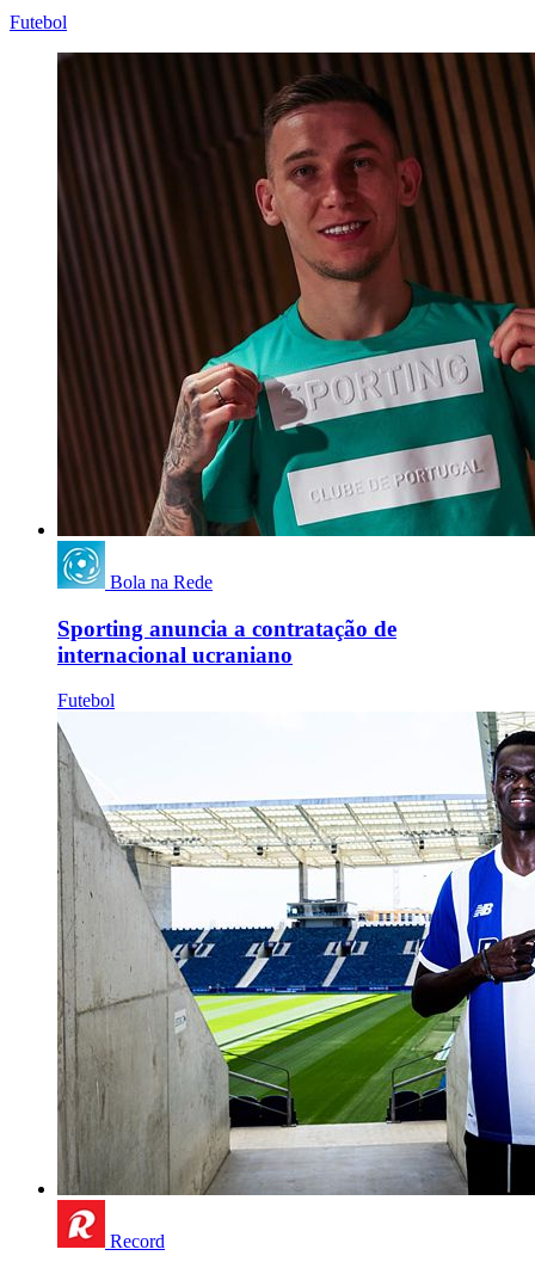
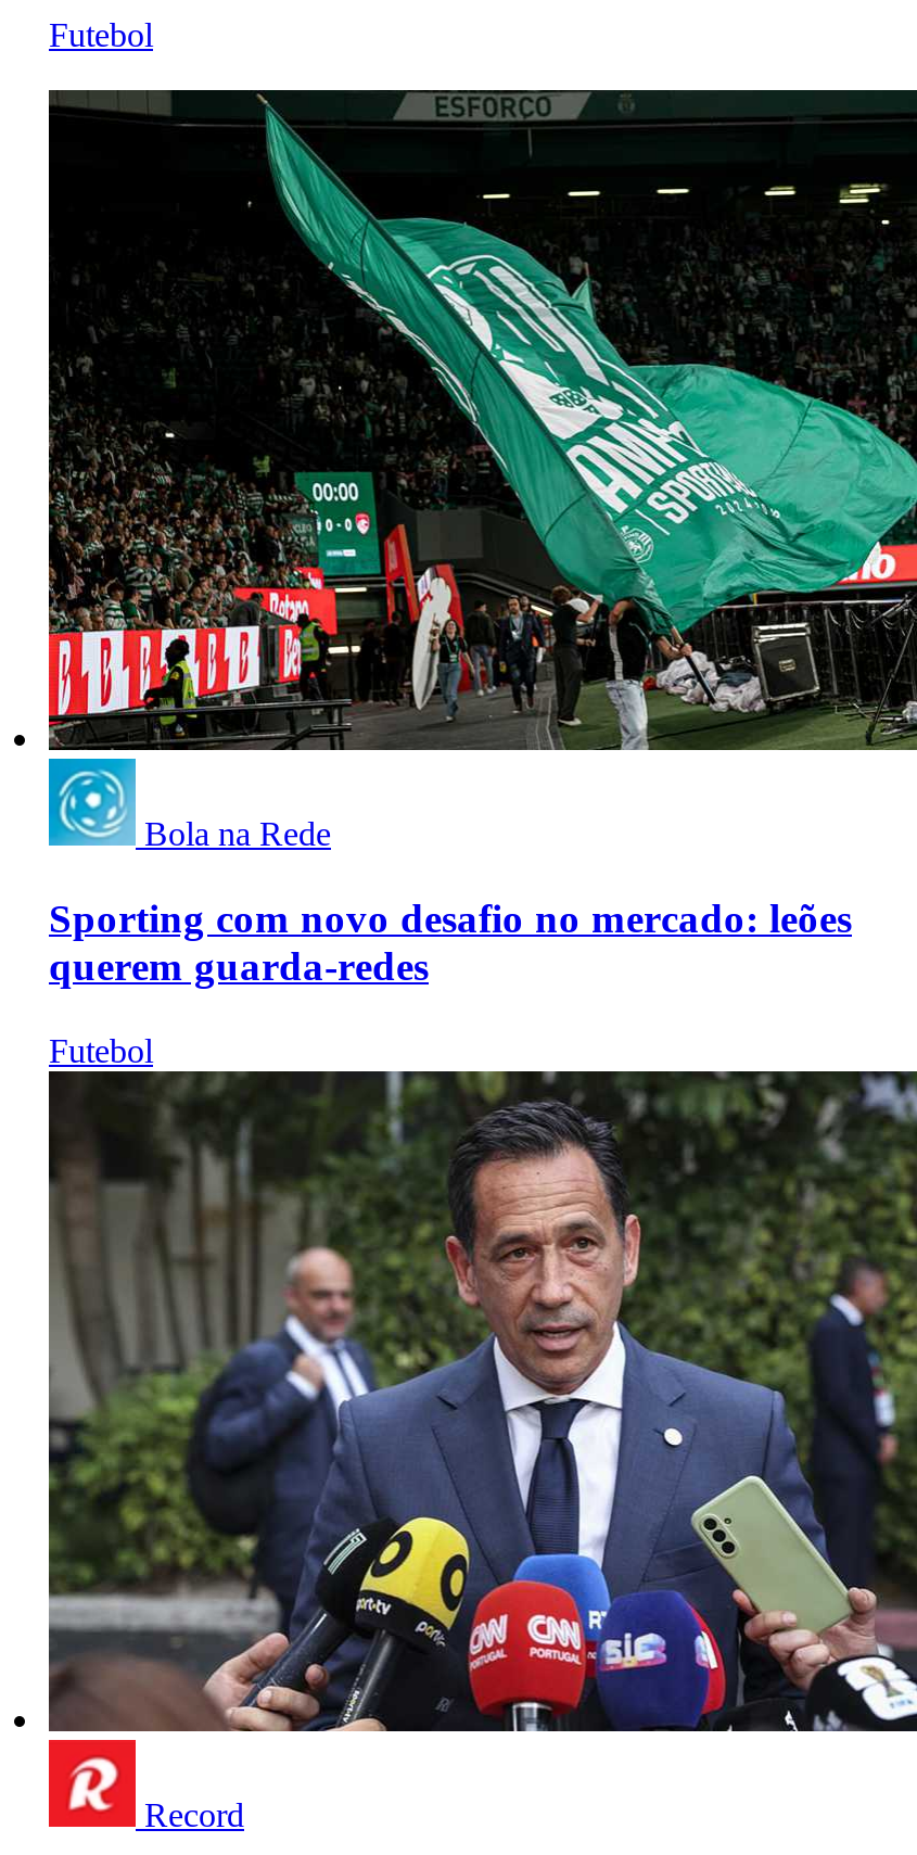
- [image]
+ [image]

- Sporting anuncia a contratação de
- internacional ucraniano
+ Sporting com novo desafio no mercado: leões
+ querem guarda-redes

- [image]
+ [image]
